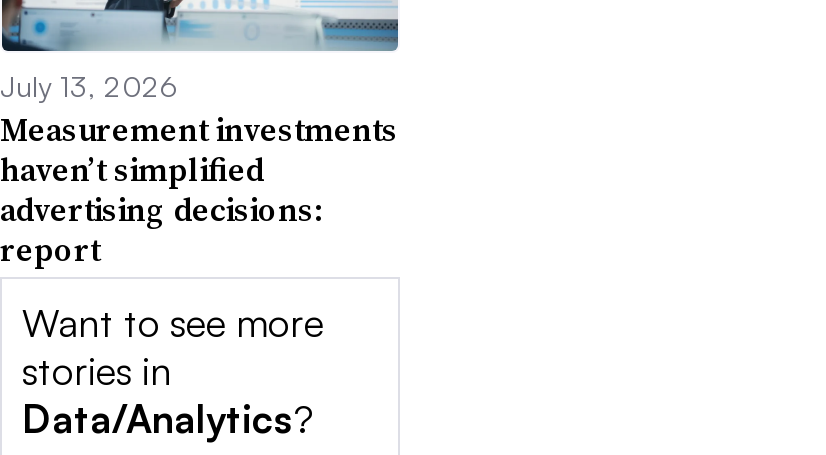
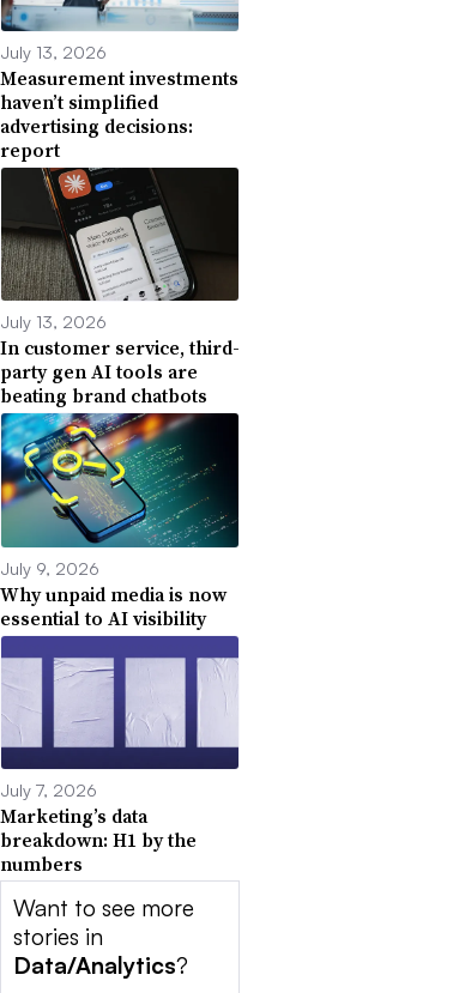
+ [image]
+ July 13, 2026
+ In customer service, third-
+ party gen AI tools are
+ beating brand chatbots

+ [image]
+ July 9, 2026
+ Why unpaid media is now
+ essential to AI visibility

+ [image]
+ July 7, 2026
+ Marketing’s data
+ breakdown: H1 by the
+ numbers
